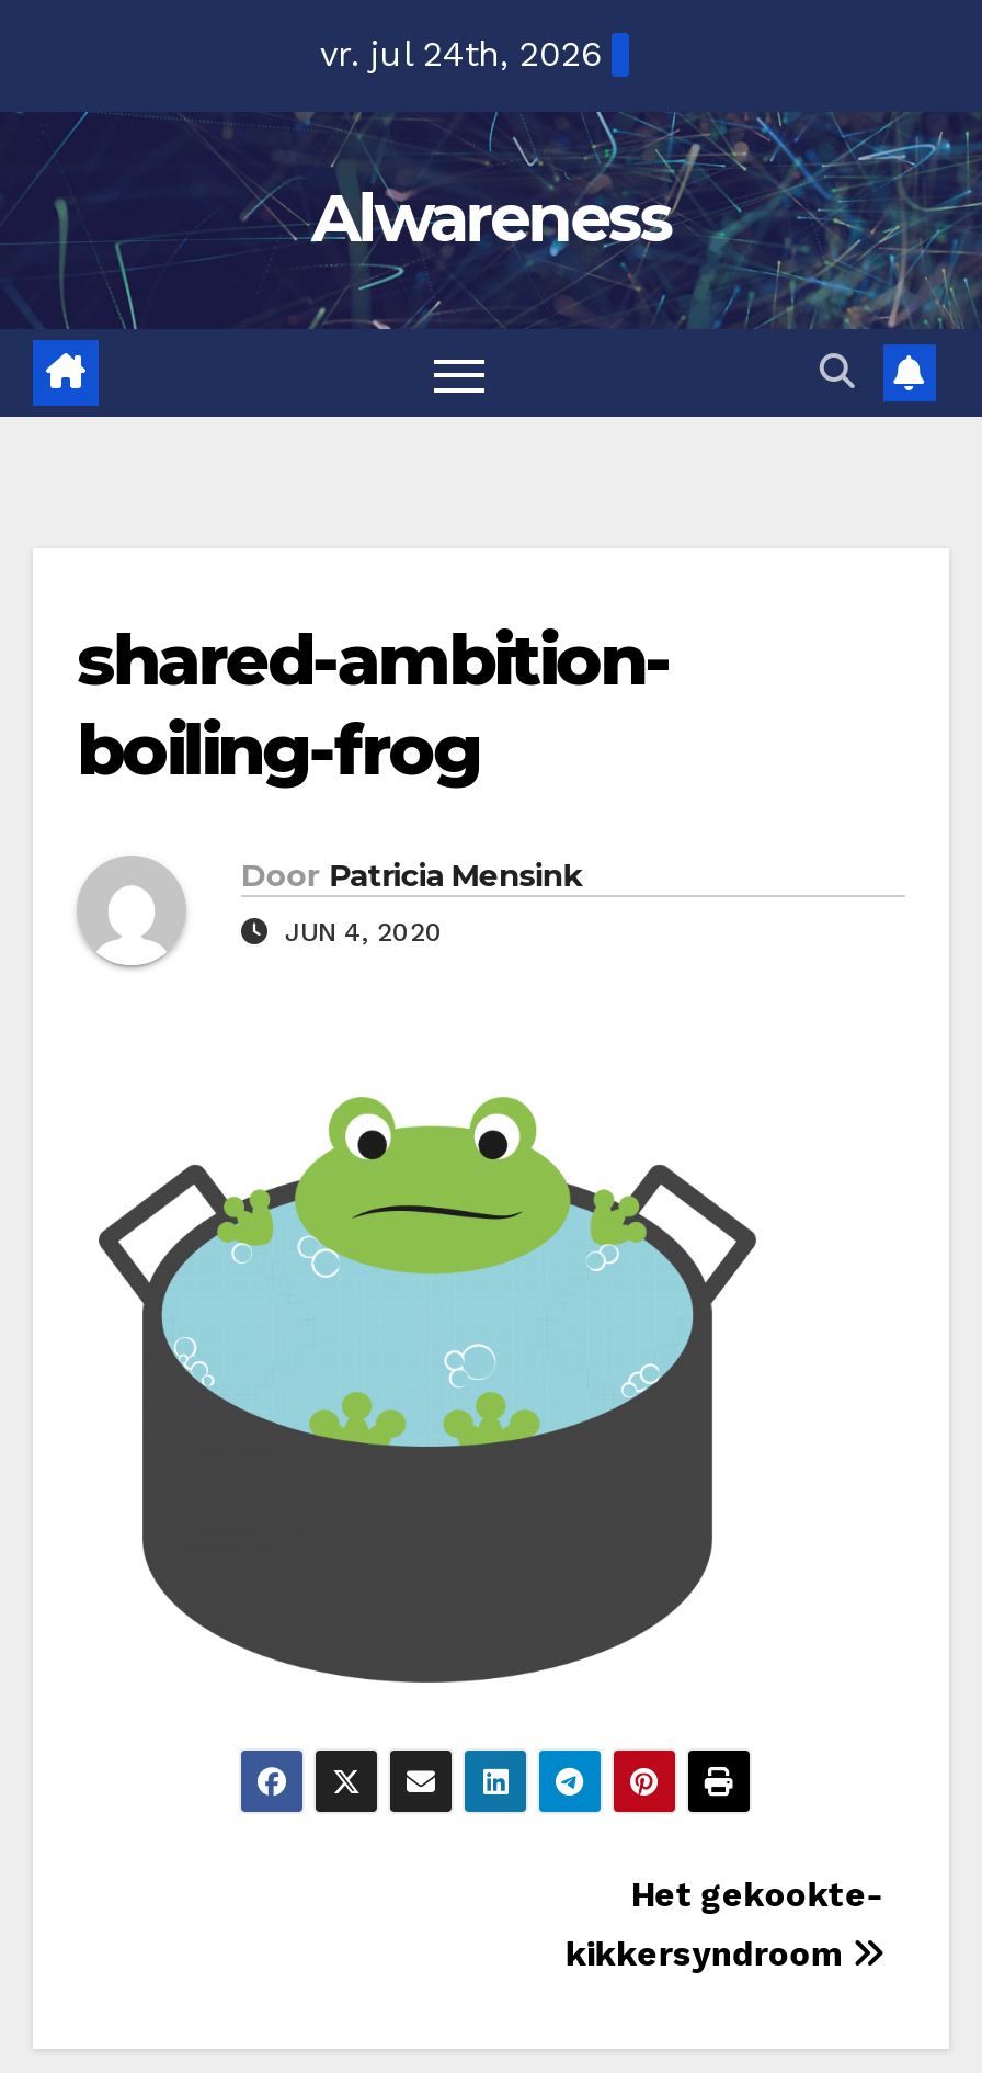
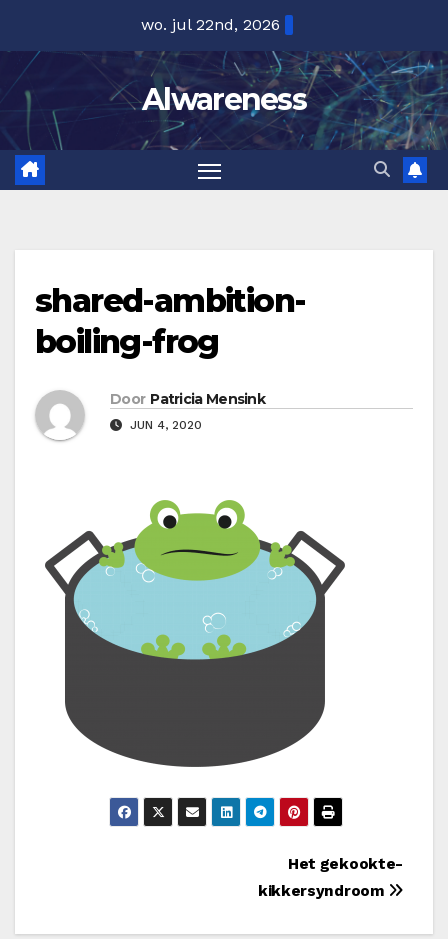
- vr. jul 24th, 2026
+ wo. jul 22nd, 2026
